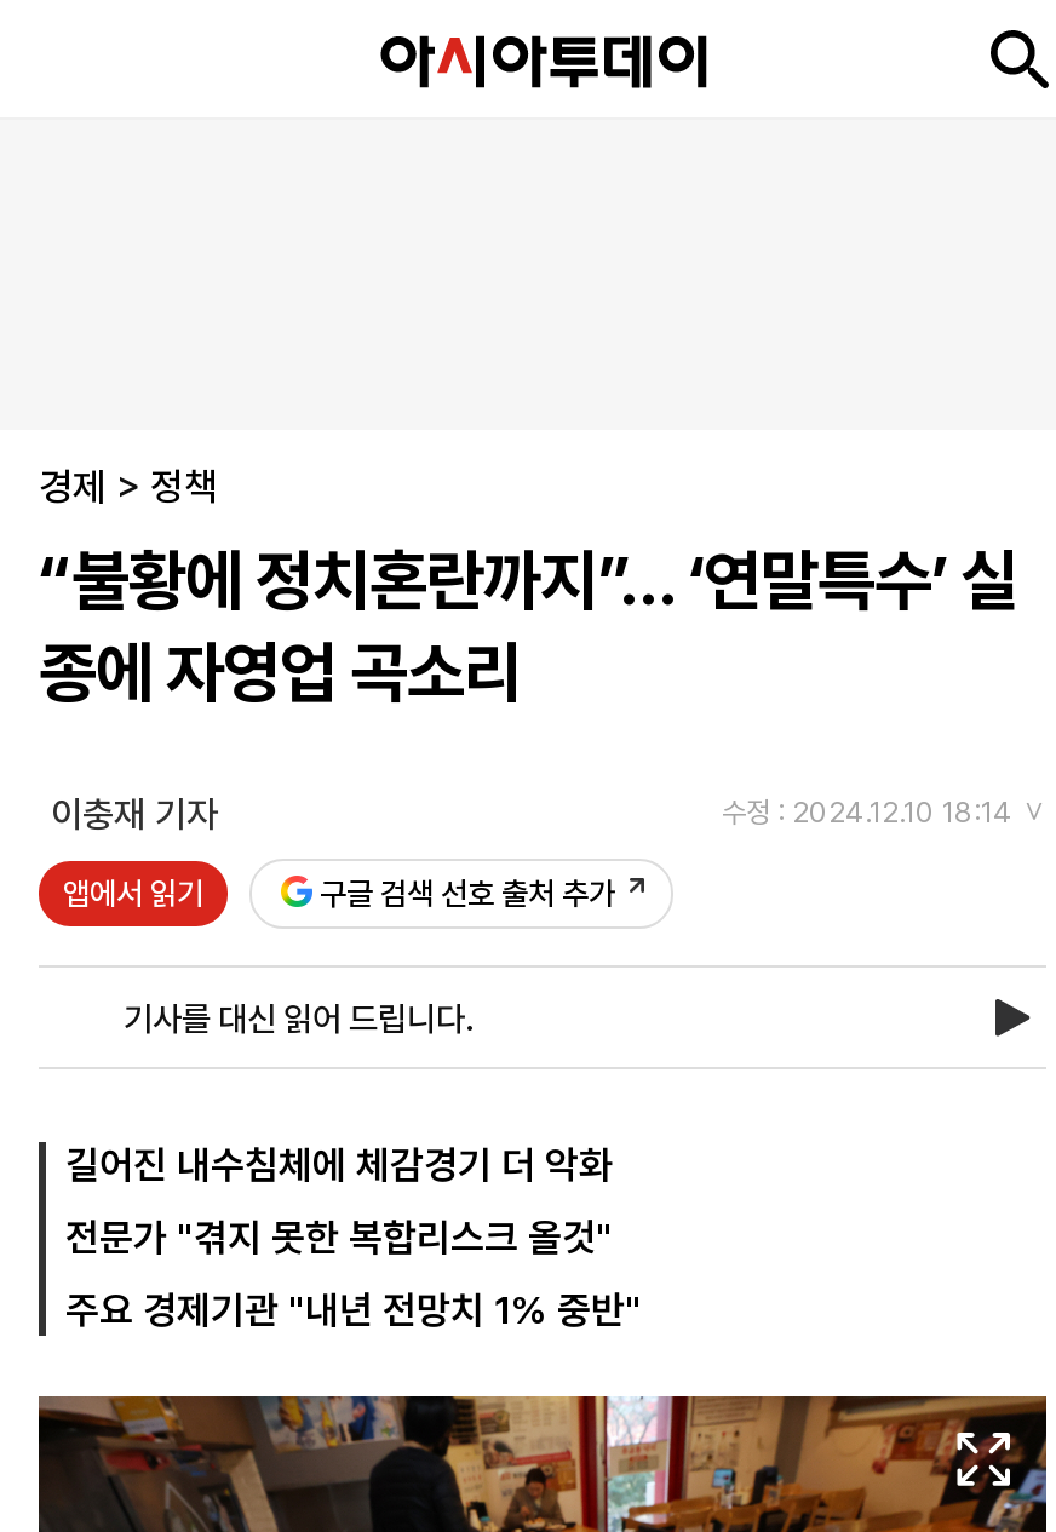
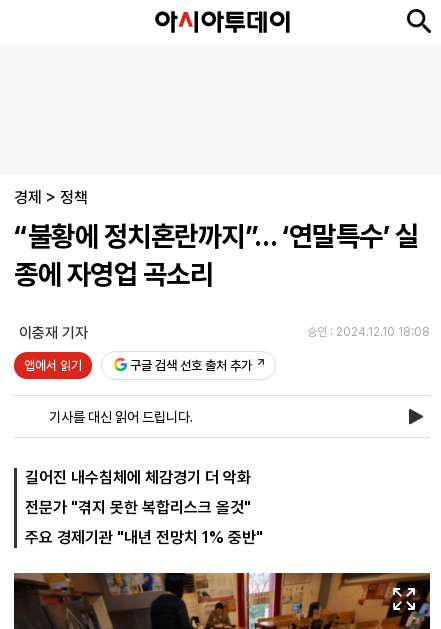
- 수정 : 2024.12.10 18:14
+ 승인 : 2024.12.10 18:08
